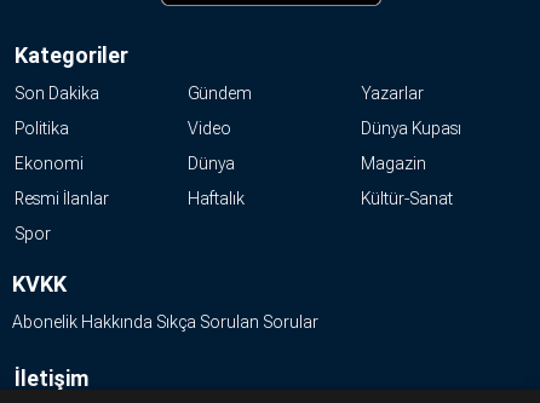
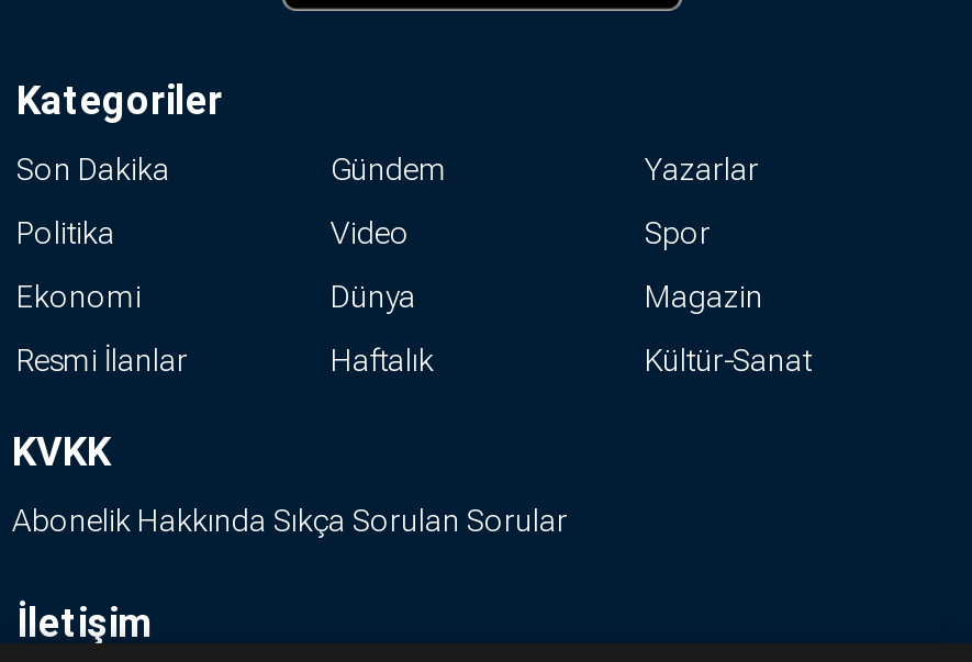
- Dünya Kupası

moved up: Spor
